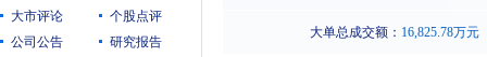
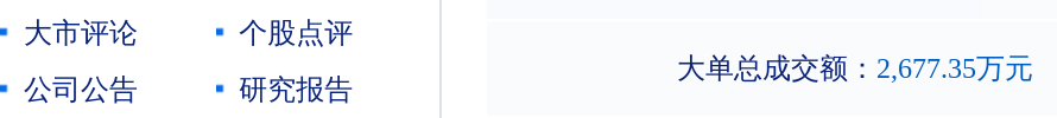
- 大单总成交额：16,825.78万元
+ 大单总成交额：2,677.35万元
